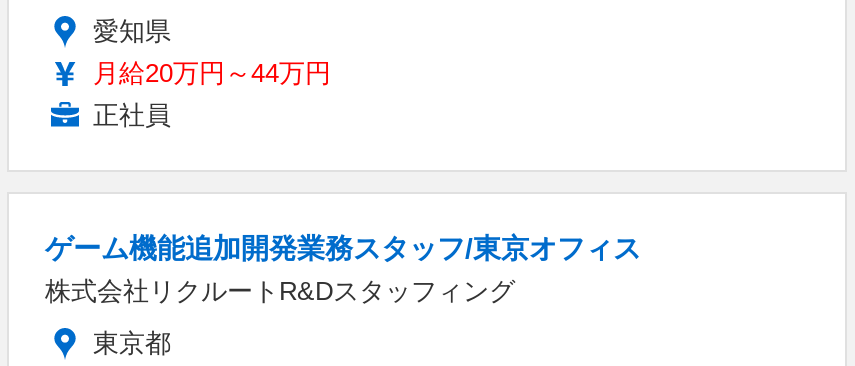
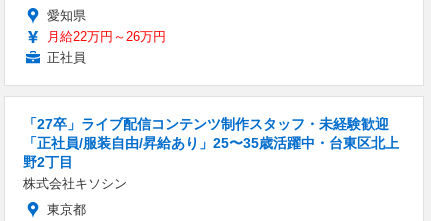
- 月給20万円～44万円
+ 月給22万円～26万円

- ゲーム機能追加開発業務スタッフ/東京オフィス
- 株式会社リクルートR&Dスタッフィング
+ 「27卒」ライブ配信コンテンツ制作スタッフ・未経験歓迎
+ 「正社員/服装自由/昇給あり」25〜35歳活躍中・台東区北上
+ 野2丁目
+ 株式会社キソシン
